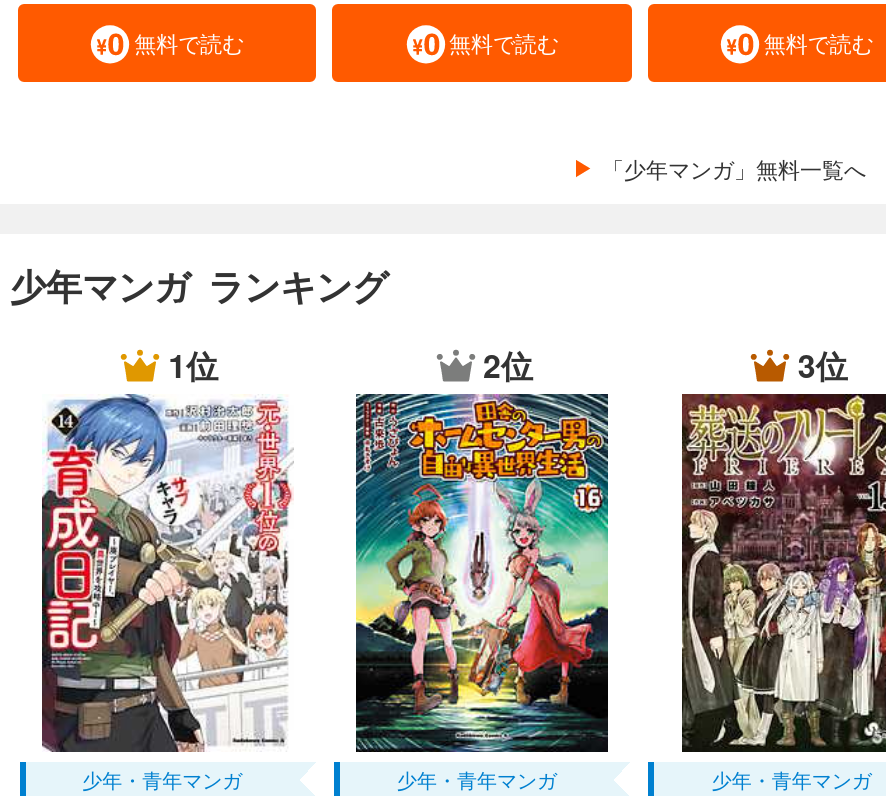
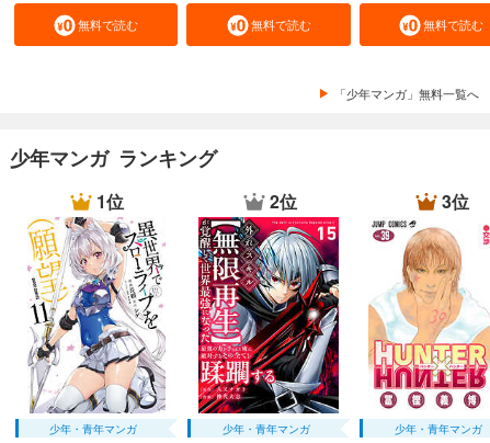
- [image]
+ [image]

- [image]
+ [image]

- [image]
+ [image]
